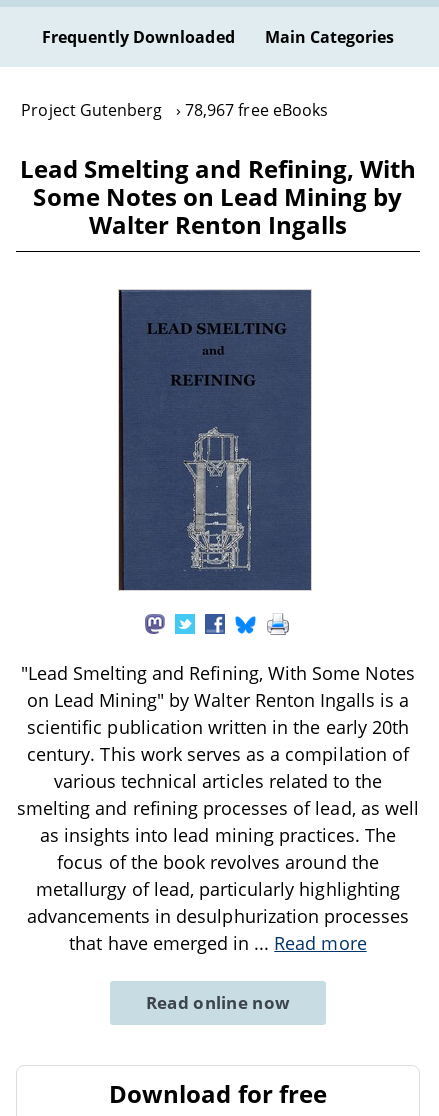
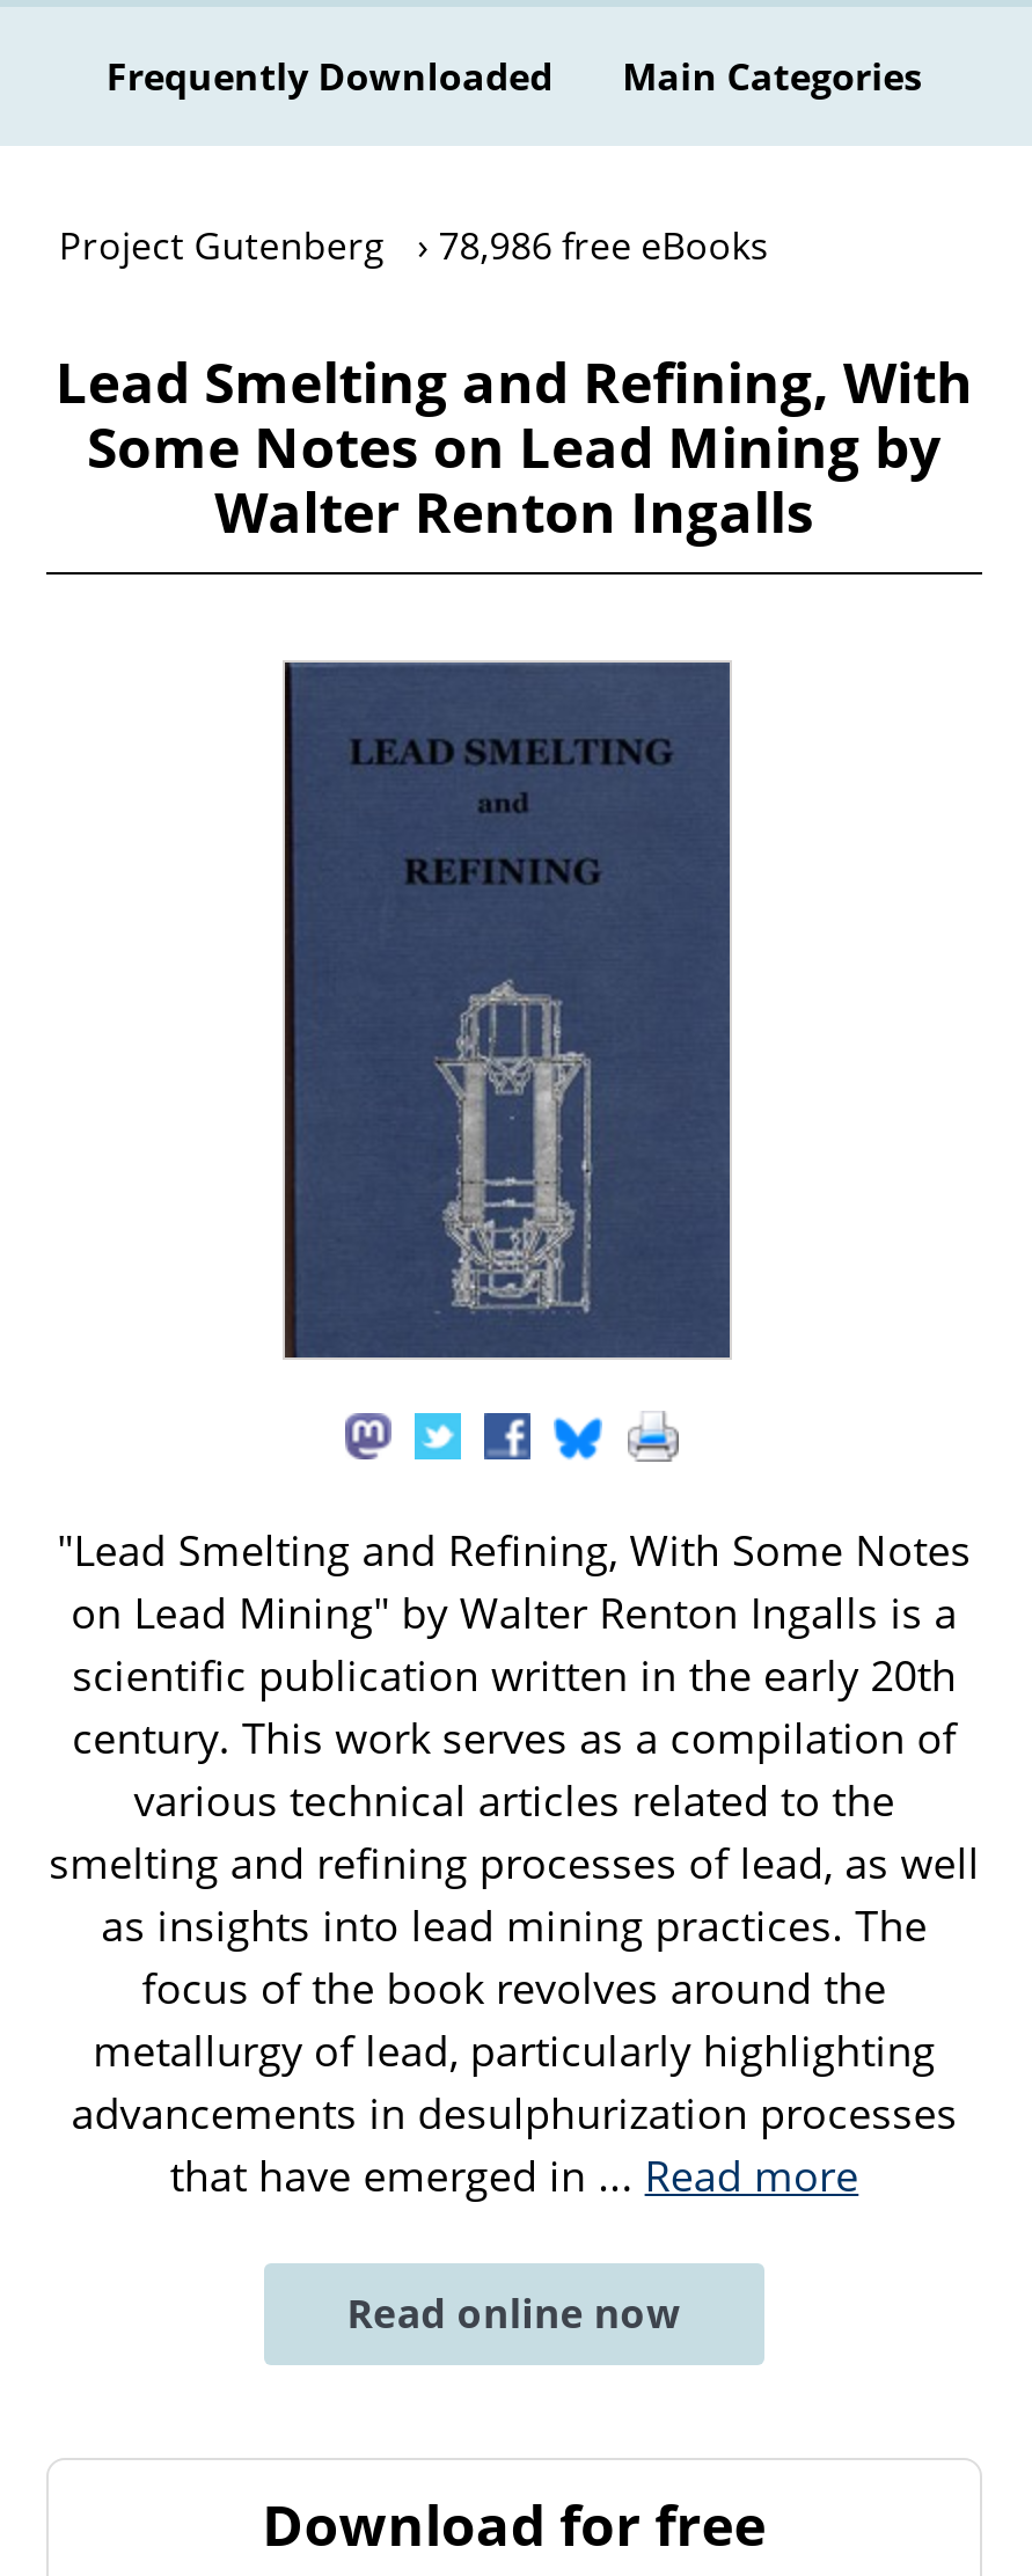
- Project Gutenberg 78,967 free eBooks
+ Project Gutenberg 78,986 free eBooks
